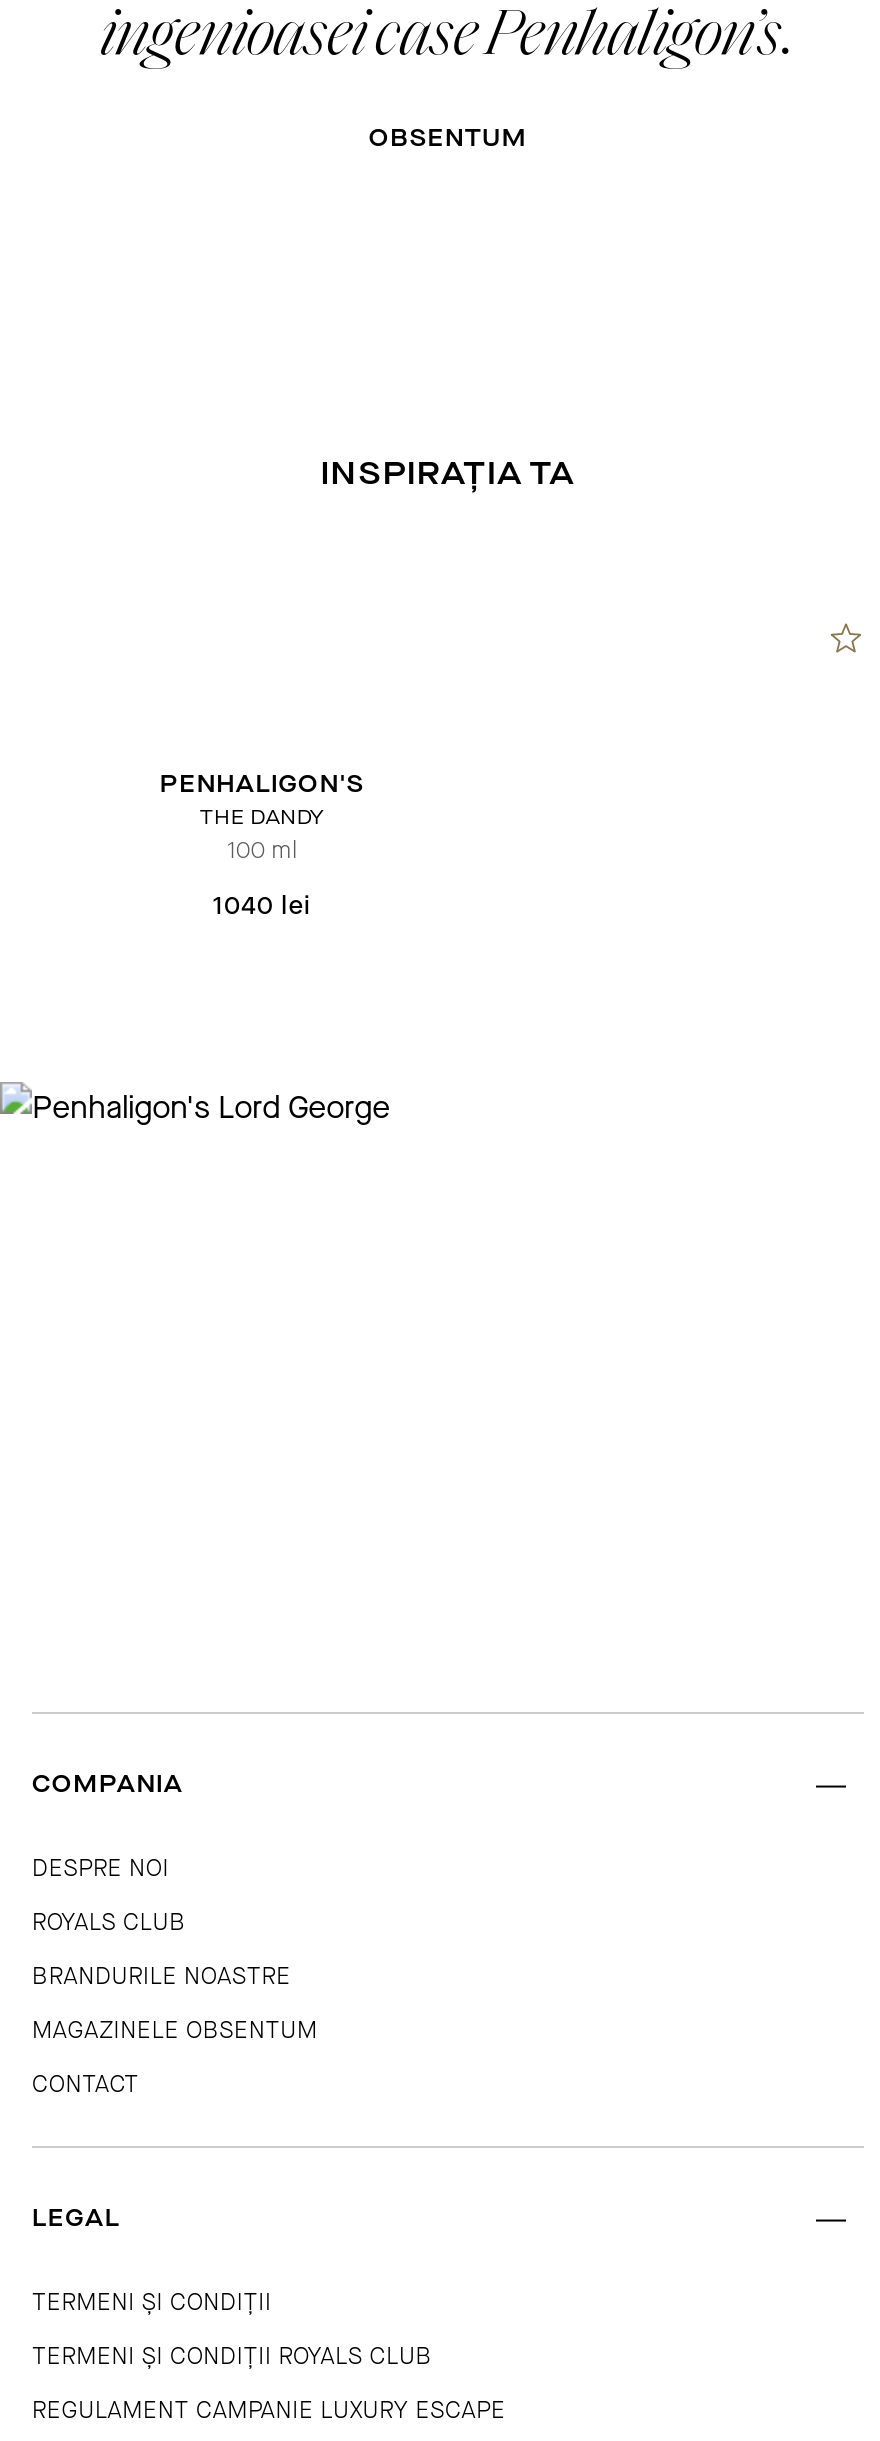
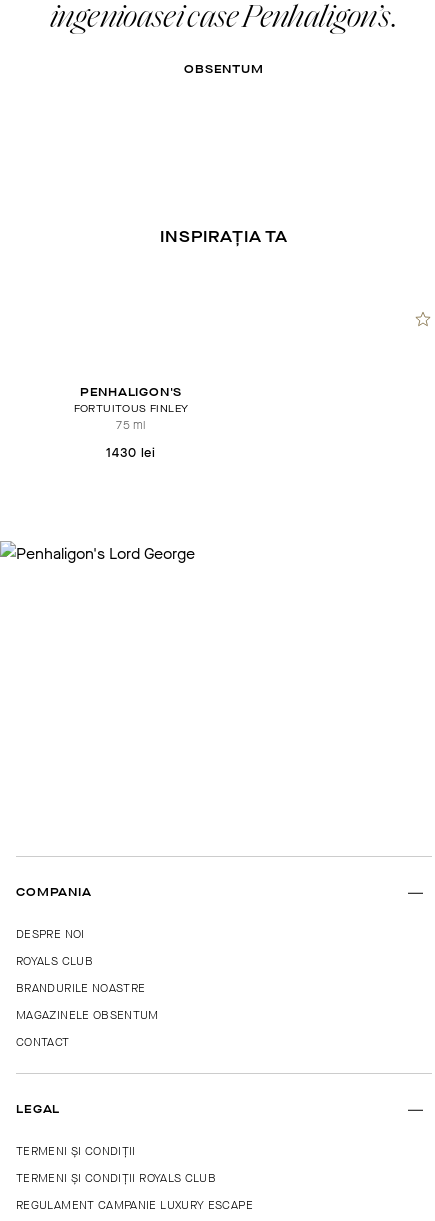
- THE DANDY
- 100 ml
+ FORTUITOUS FINLEY
+ 75 ml

- 1040 lei
+ 1430 lei
